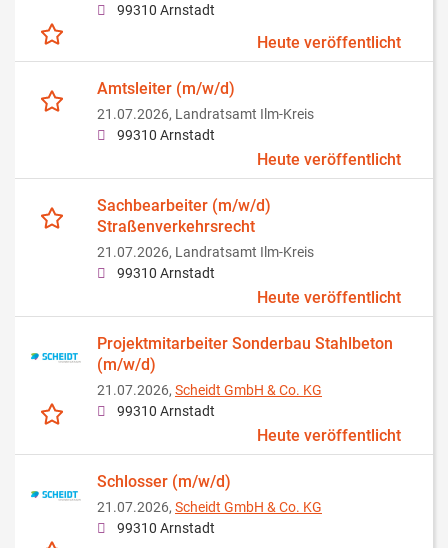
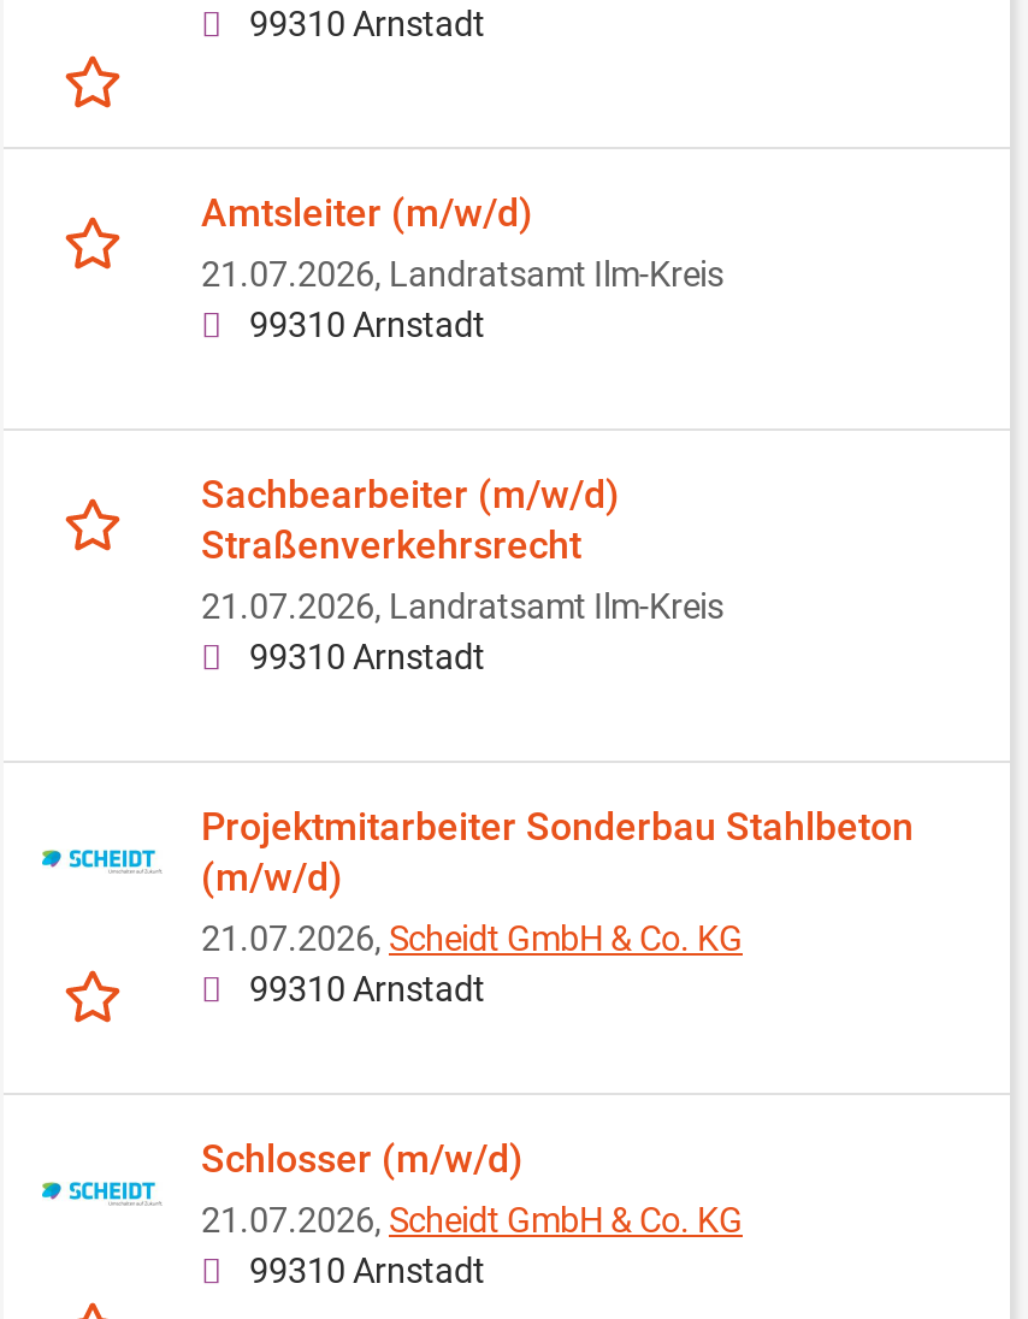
- Heute veröffentlicht

- Heute veröffentlicht

- Heute veröffentlicht

- Heute veröffentlicht
